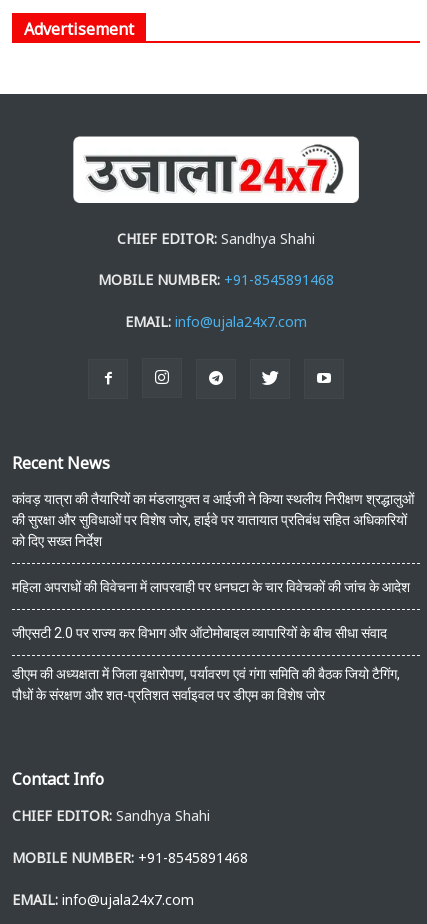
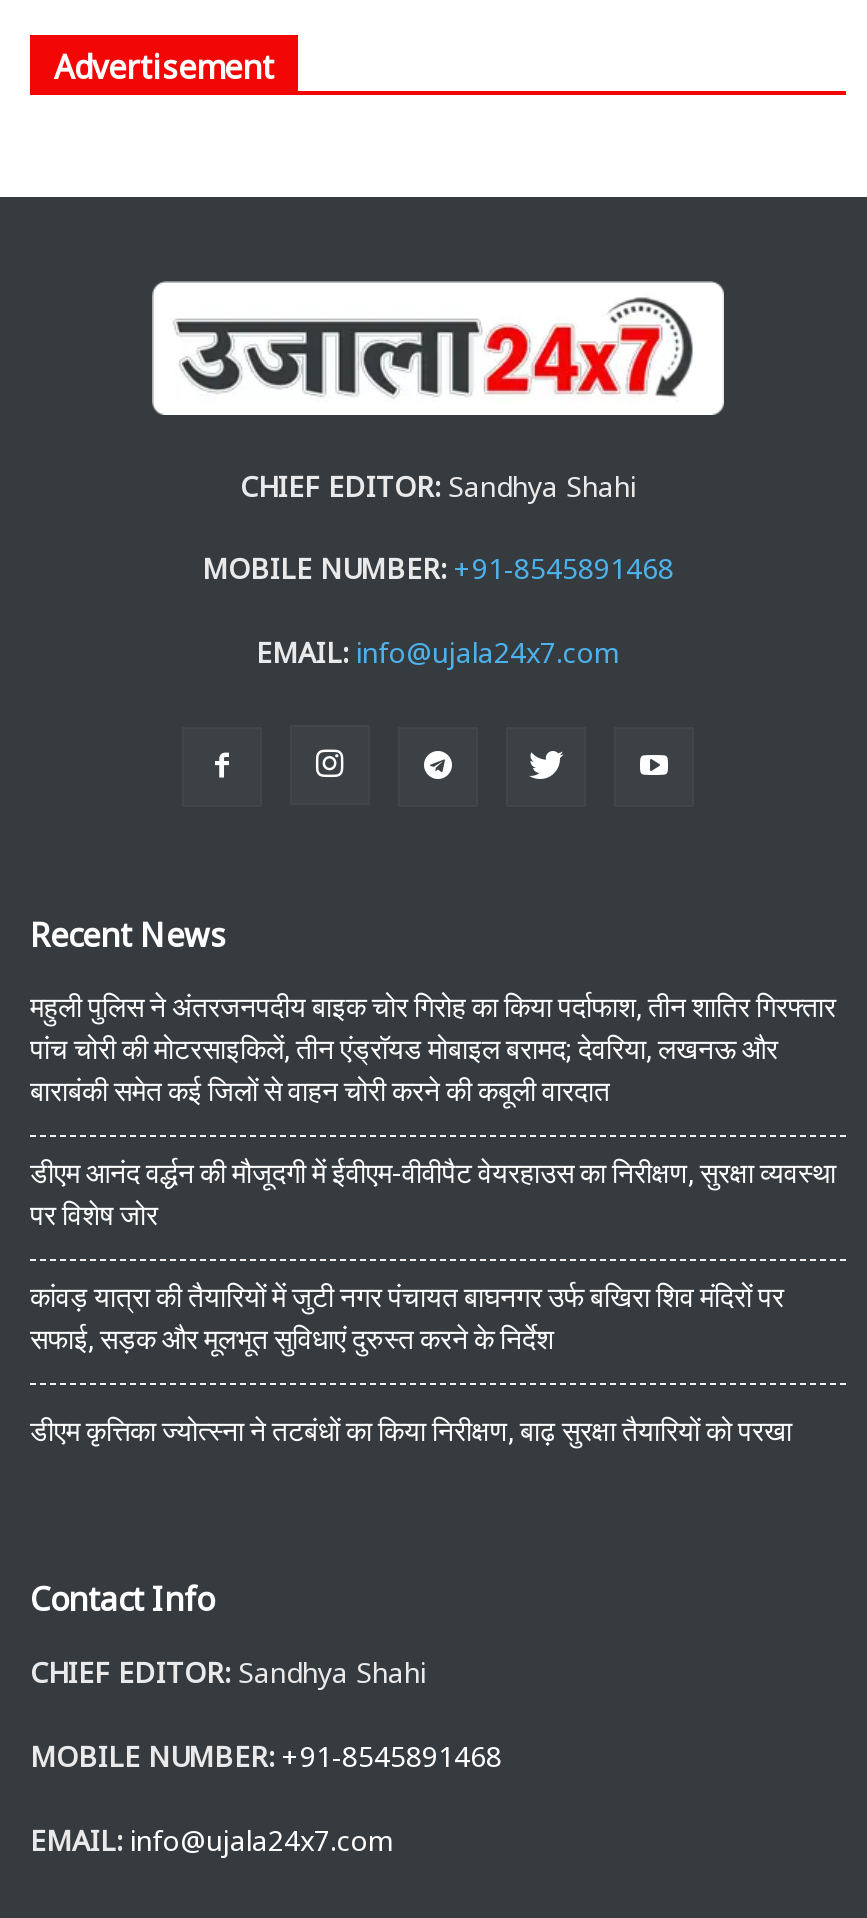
- कांवड़ यात्रा की तैयारियों का मंडलायुक्त व आईजी ने किया स्थलीय निरीक्षण श्रद्धालुओं
- की सुरक्षा और सुविधाओं पर विशेष जोर, हाईवे पर यातायात प्रतिबंध सहित अधिकारियों
- को दिए सख्त निर्देश
+ महुली पुलिस ने अंतरजनपदीय बाइक चोर गिरोह का किया पर्दाफाश, तीन शातिर गिरफ्तार
+ पांच चोरी की मोटरसाइकिलें, तीन एंड्रॉयड मोबाइल बरामद; देवरिया, लखनऊ और
+ बाराबंकी समेत कई जिलों से वाहन चोरी करने की कबूली वारदात

- महिला अपराधों की विवेचना में लापरवाही पर धनघटा के चार विवेचकों की जांच के आदेश
+ डीएम आनंद वर्द्धन की मौजूदगी में ईवीएम-वीवीपैट वेयरहाउस का निरीक्षण, सुरक्षा व्यवस्था
+ पर विशेष जोर

- जीएसटी 2.0 पर राज्य कर विभाग और ऑटोमोबाइल व्यापारियों के बीच सीधा संवाद
+ कांवड़ यात्रा की तैयारियों में जुटी नगर पंचायत बाघनगर उर्फ बखिरा शिव मंदिरों पर
+ सफाई, सड़क और मूलभूत सुविधाएं दुरुस्त करने के निर्देश

- डीएम की अध्यक्षता में जिला वृक्षारोपण, पर्यावरण एवं गंगा समिति की बैठक जियो टैगिंग,
- पौधों के संरक्षण और शत-प्रतिशत सर्वाइवल पर डीएम का विशेष जोर
+ डीएम कृत्तिका ज्योत्स्ना ने तटबंधों का किया निरीक्षण, बाढ़ सुरक्षा तैयारियों को परखा
